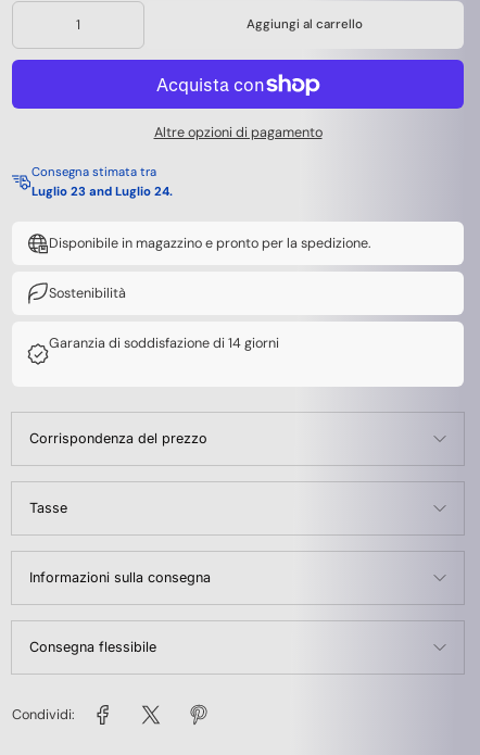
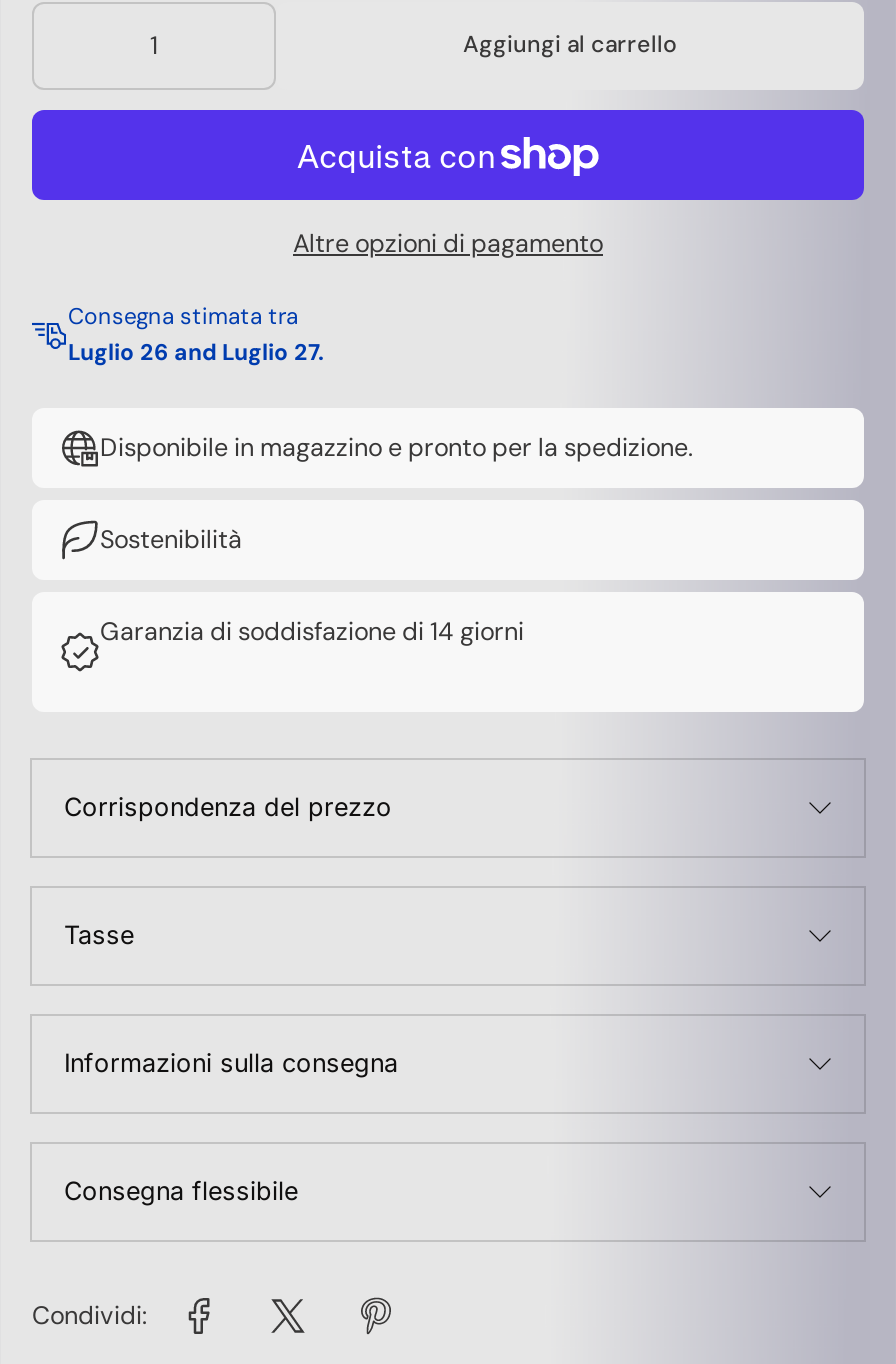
- Luglio 23 and Luglio 24.
+ Luglio 26 and Luglio 27.
